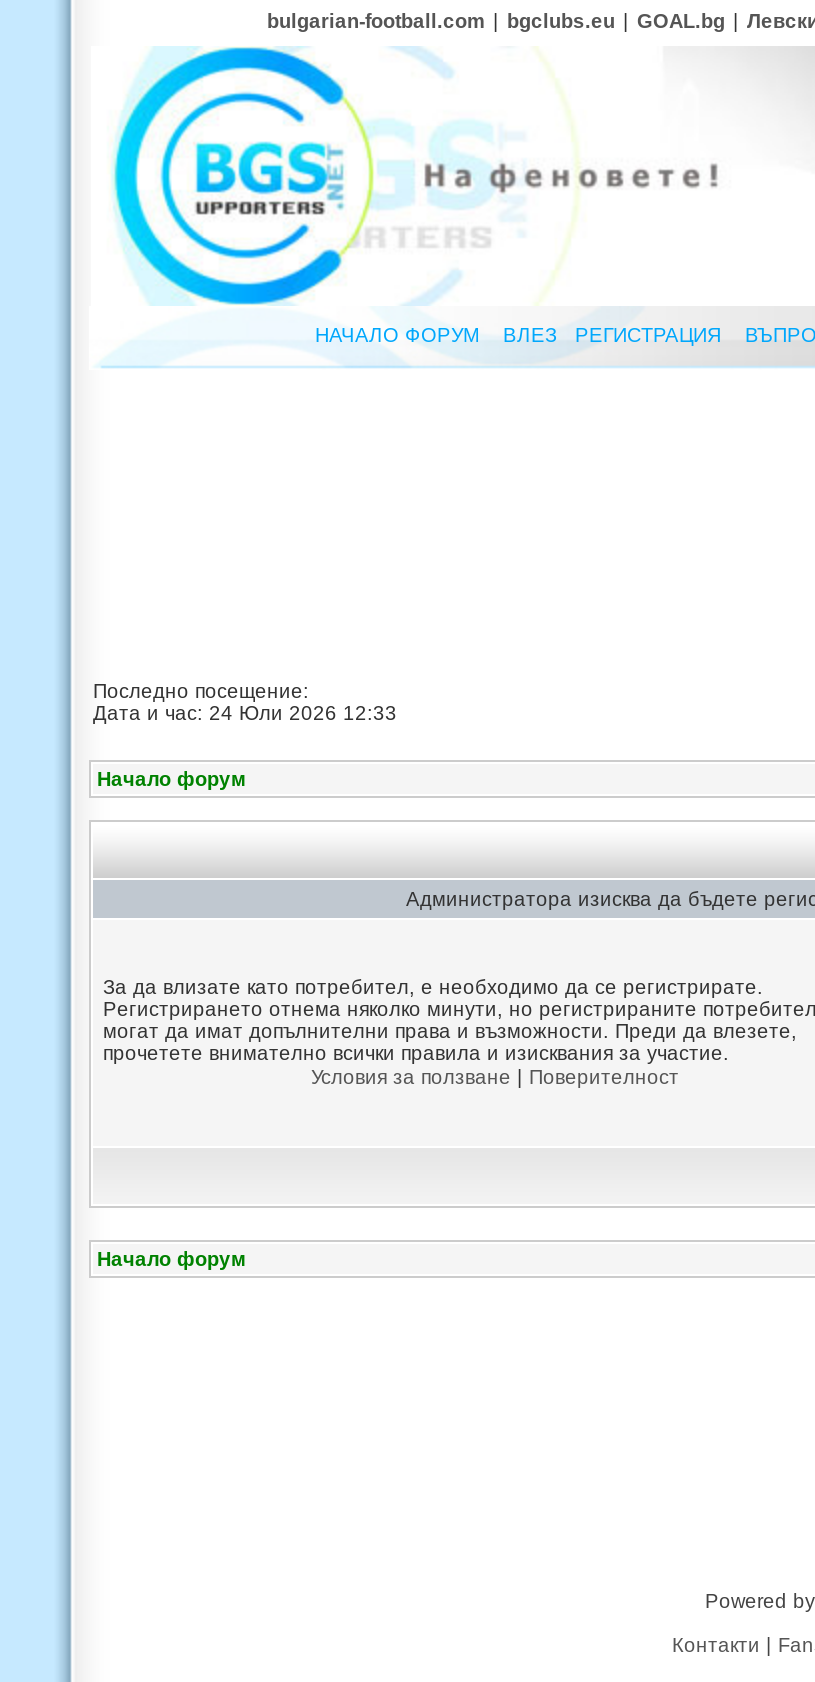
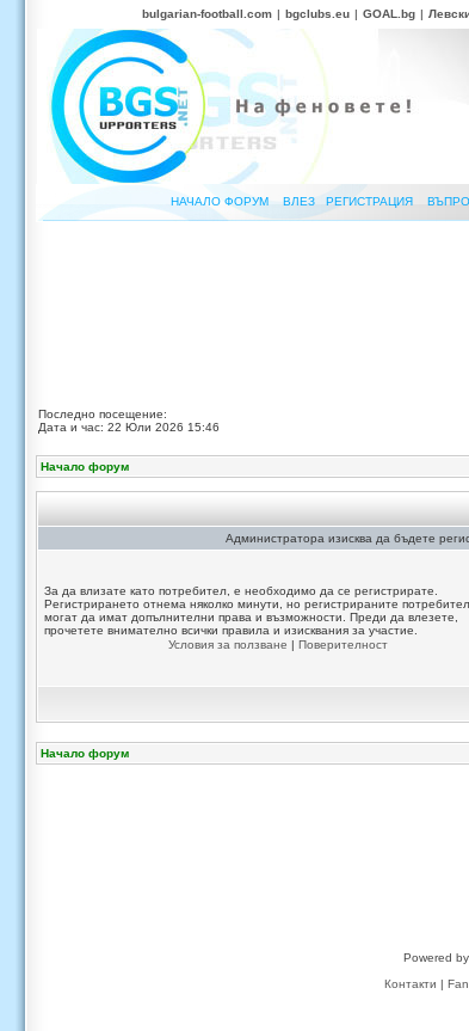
- Дата и час: 24 Юли 2026 12:33
+ Дата и час: 22 Юли 2026 15:46
